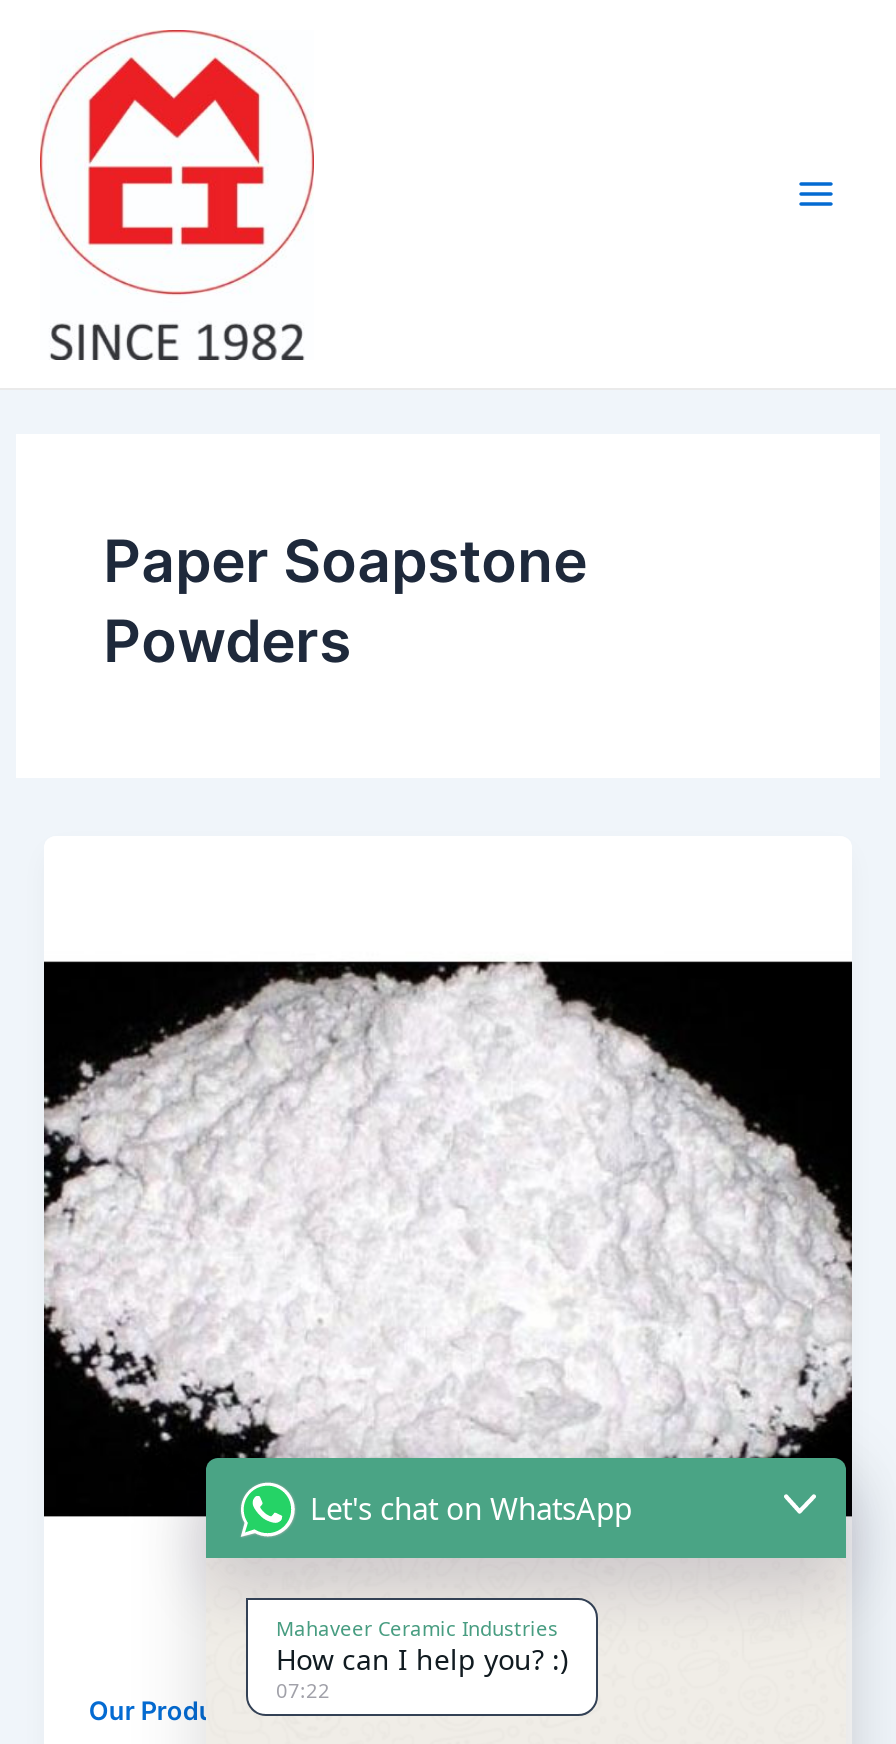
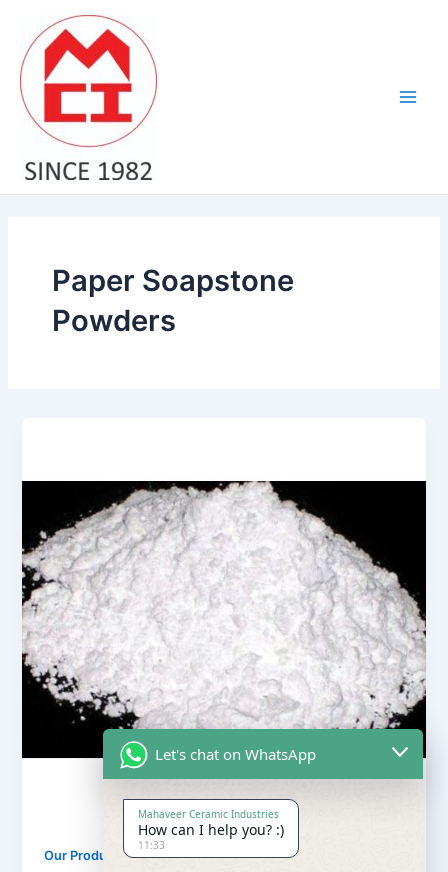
- 07:22
+ 11:33
